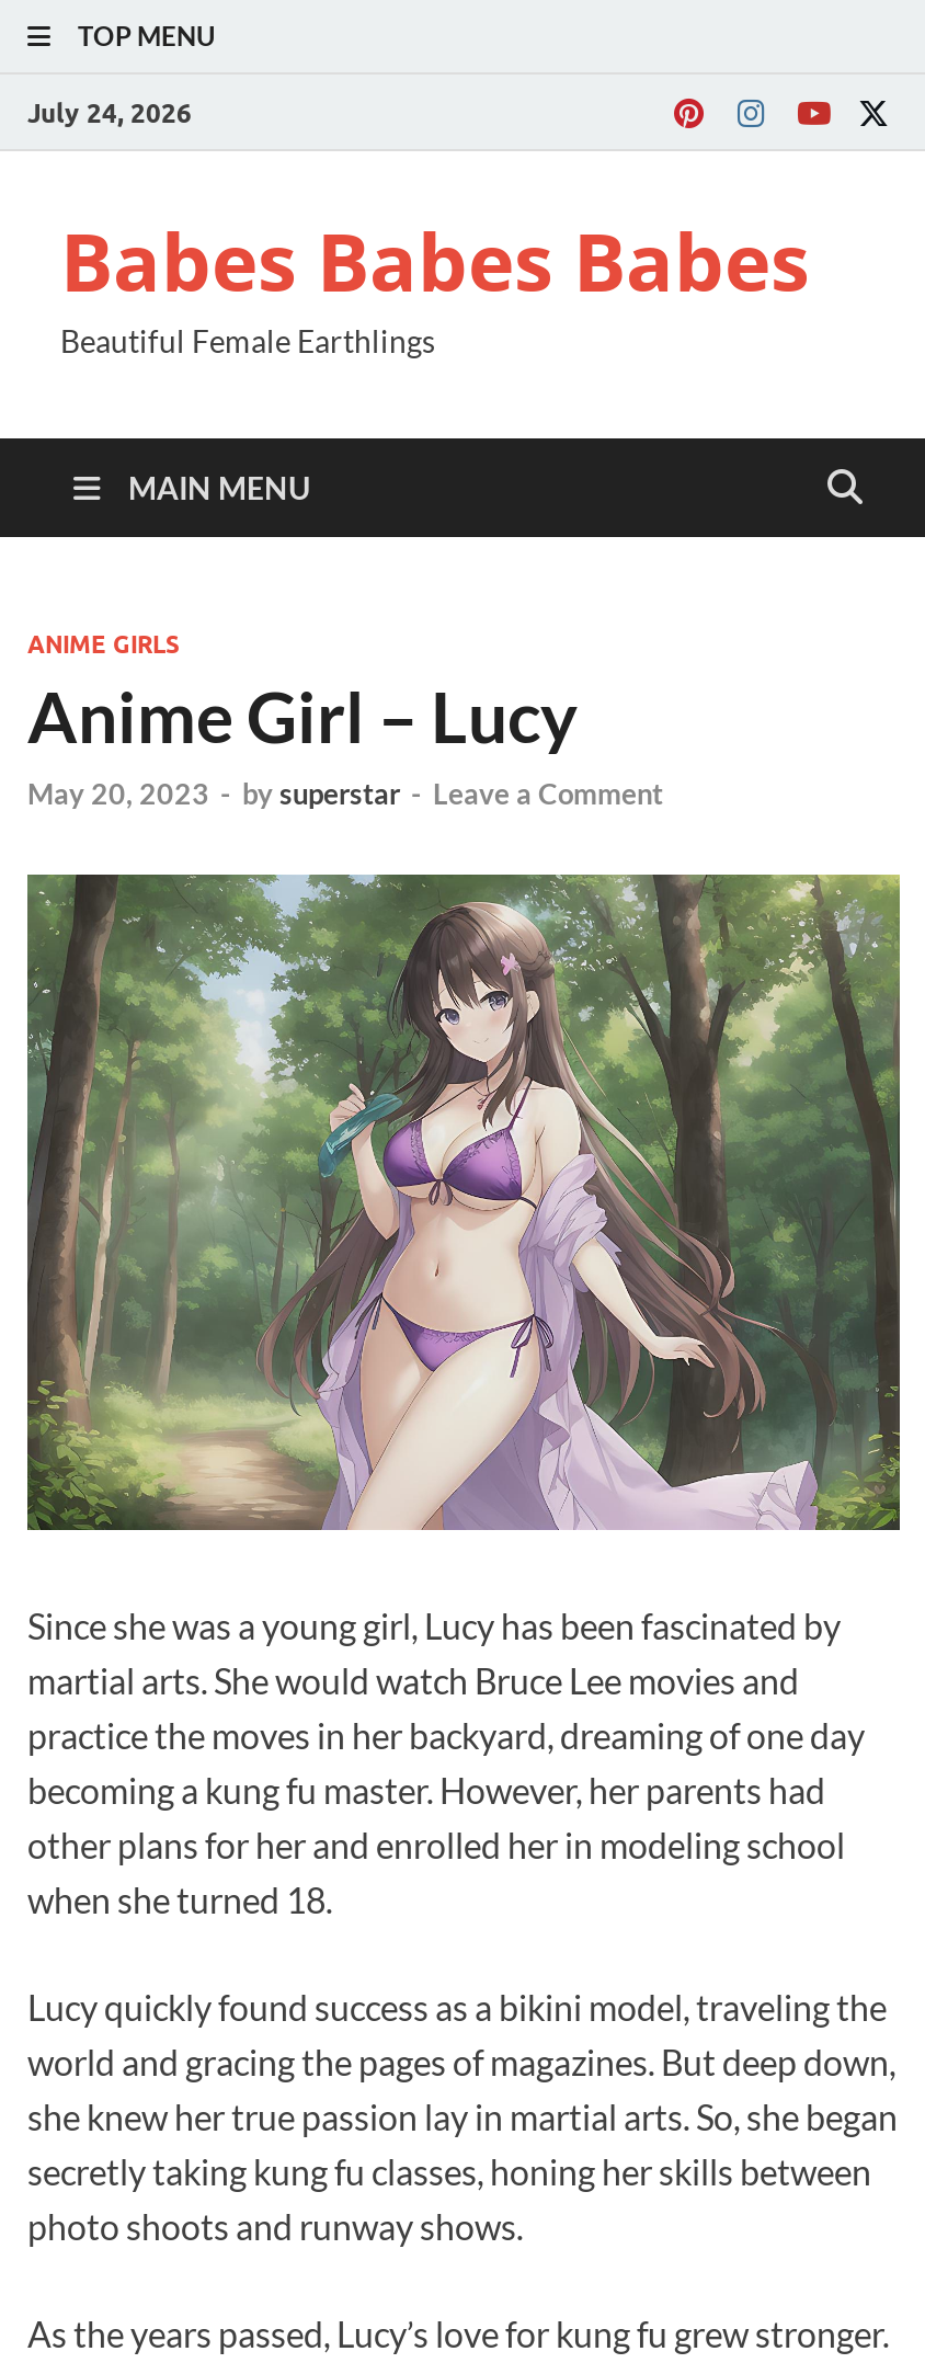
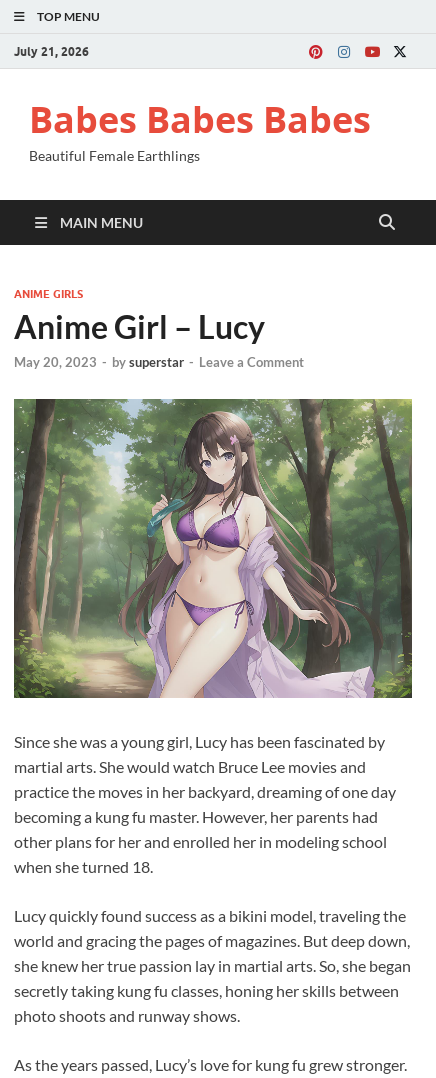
- July 24, 2026
+ July 21, 2026
